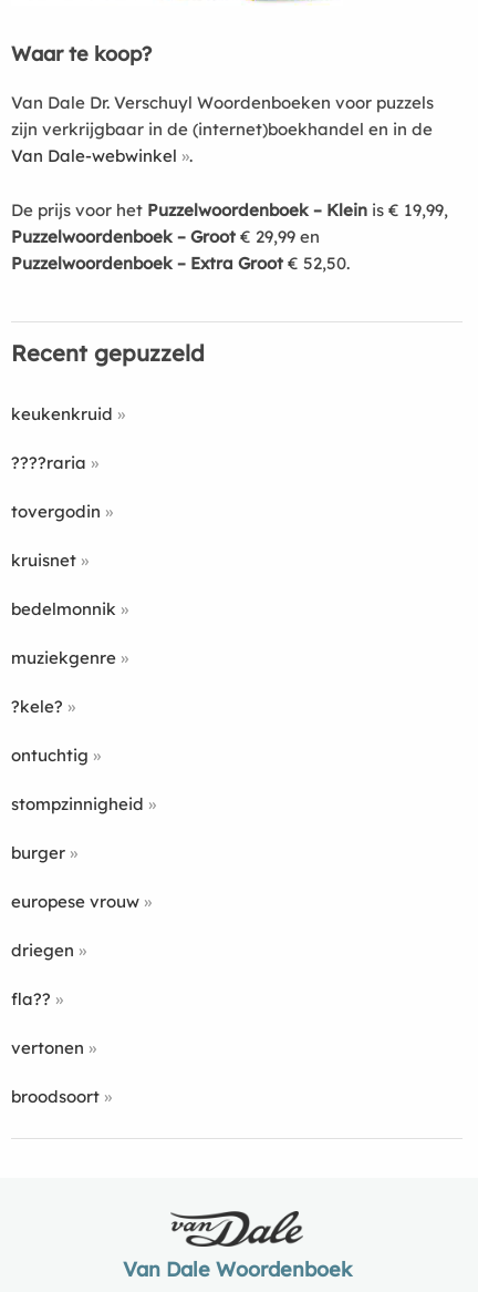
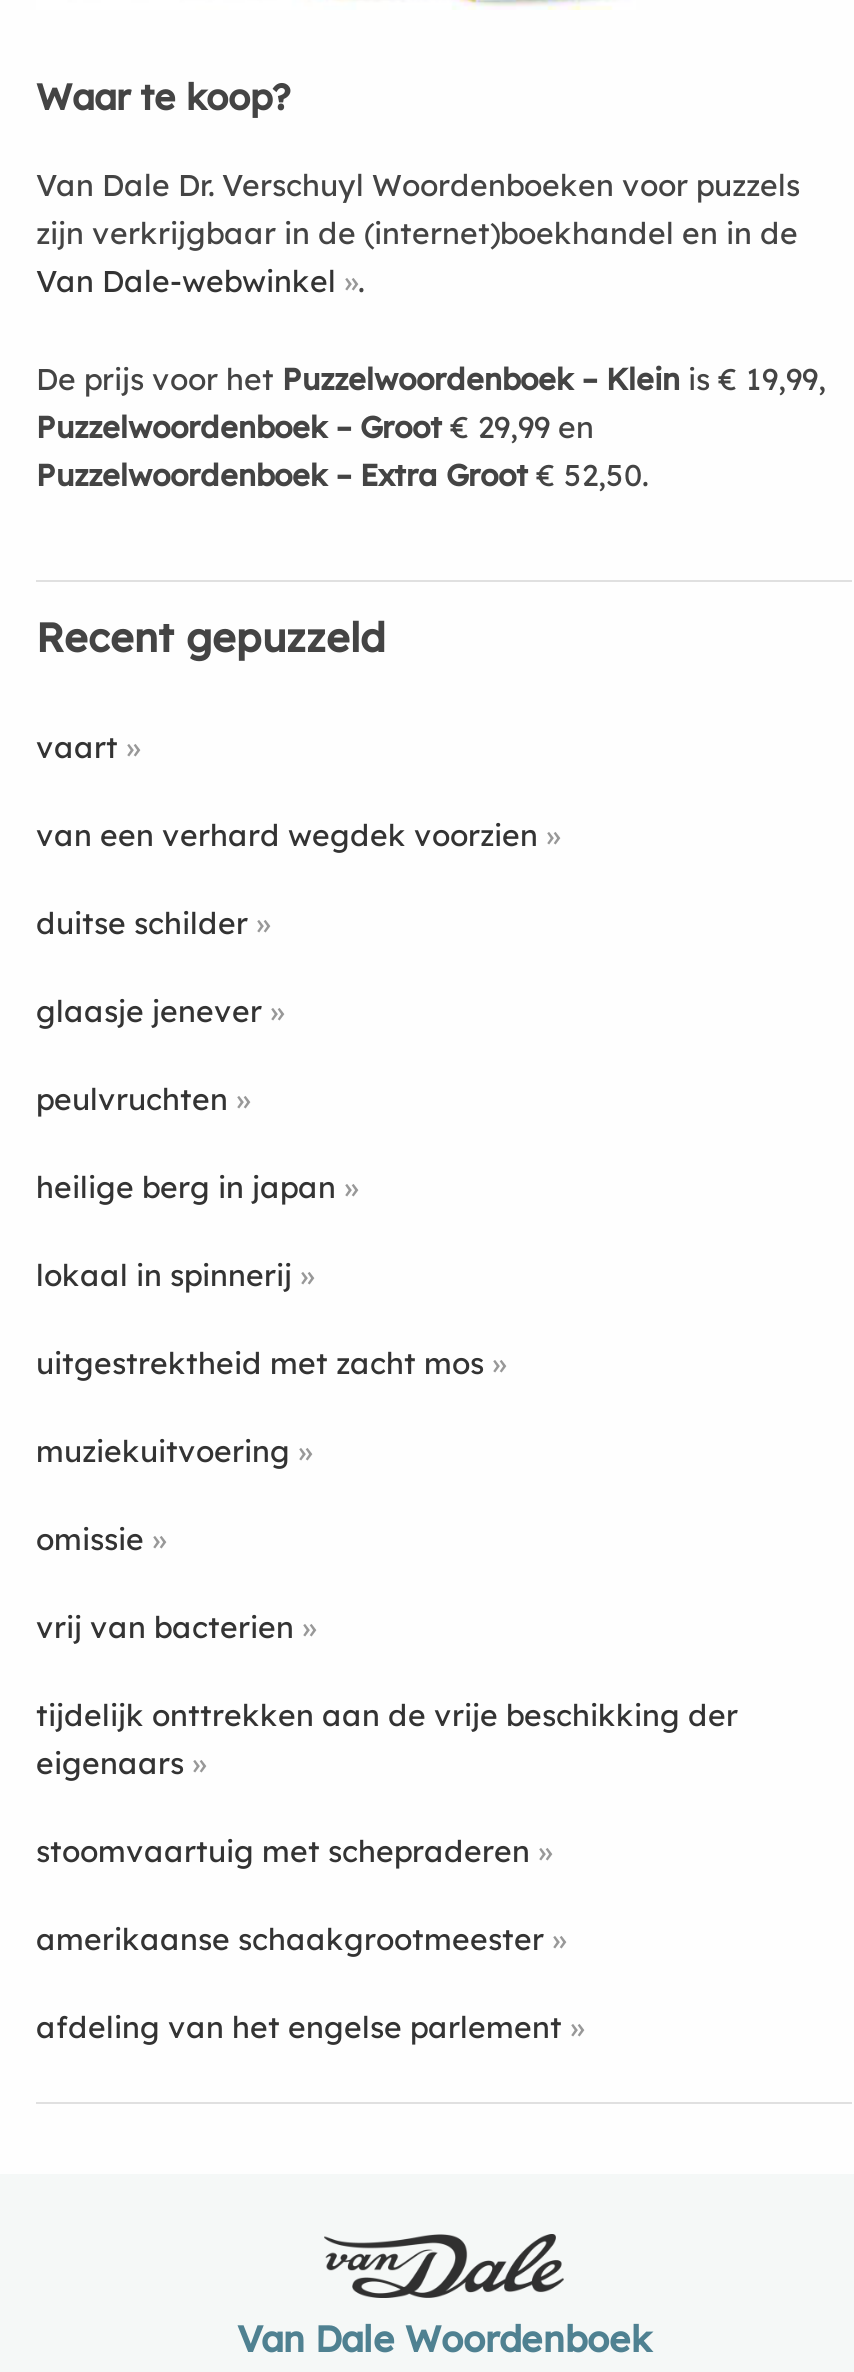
- keukenkruid
+ vaart

- ????raria
+ van een verhard wegdek voorzien

- tovergodin
+ duitse schilder

- kruisnet
+ glaasje jenever

- bedelmonnik
+ peulvruchten

- muziekgenre
+ heilige berg in japan

- ?kele?
+ lokaal in spinnerij

- ontuchtig
+ uitgestrektheid met zacht mos

- stompzinnigheid
+ muziekuitvoering

- burger
+ omissie

- europese vrouw
+ vrij van bacterien

- driegen
+ tijdelijk onttrekken aan de vrije beschikking der
+ eigenaars

- fla??
+ stoomvaartuig met schepraderen

- vertonen
+ amerikaanse schaakgrootmeester

- broodsoort
+ afdeling van het engelse parlement
